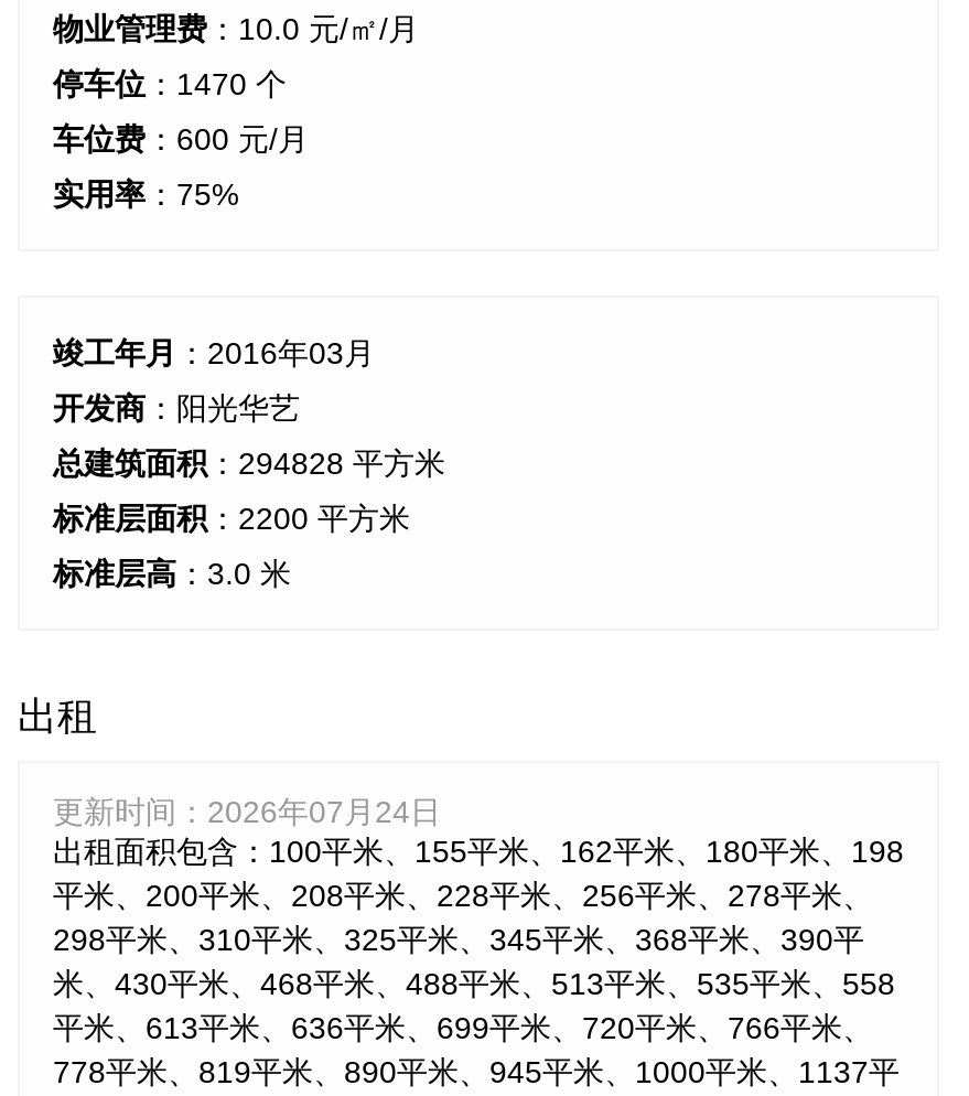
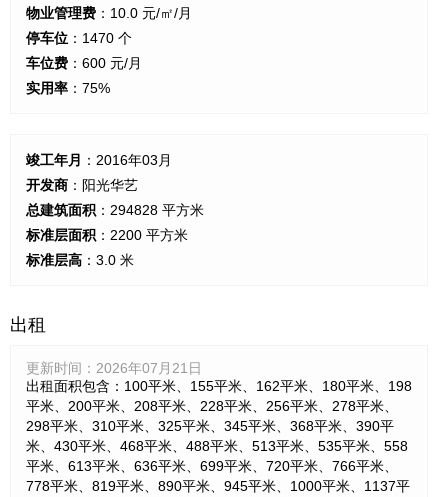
- 更新时间：2026年07月24日
+ 更新时间：2026年07月21日
